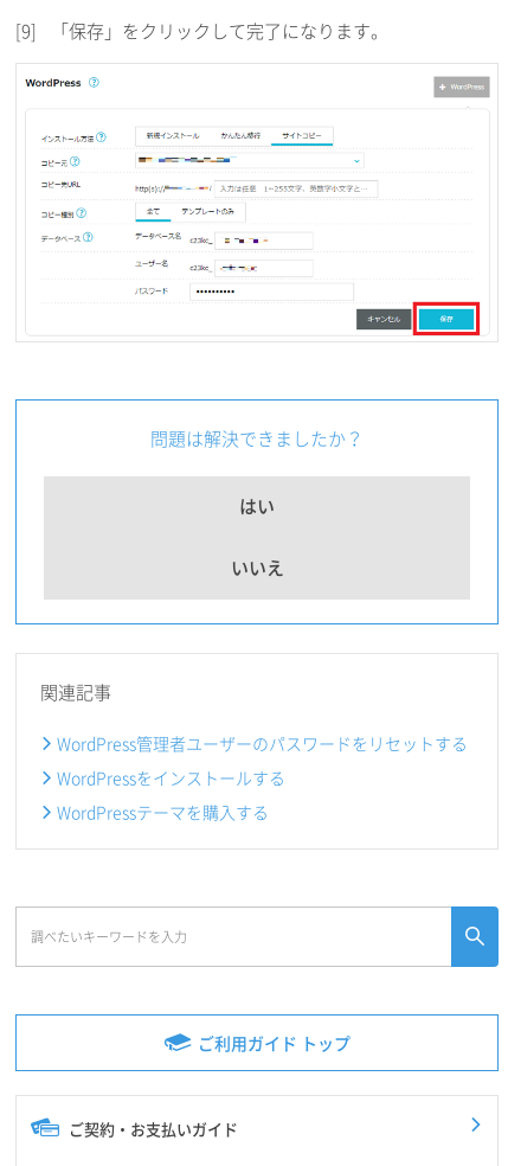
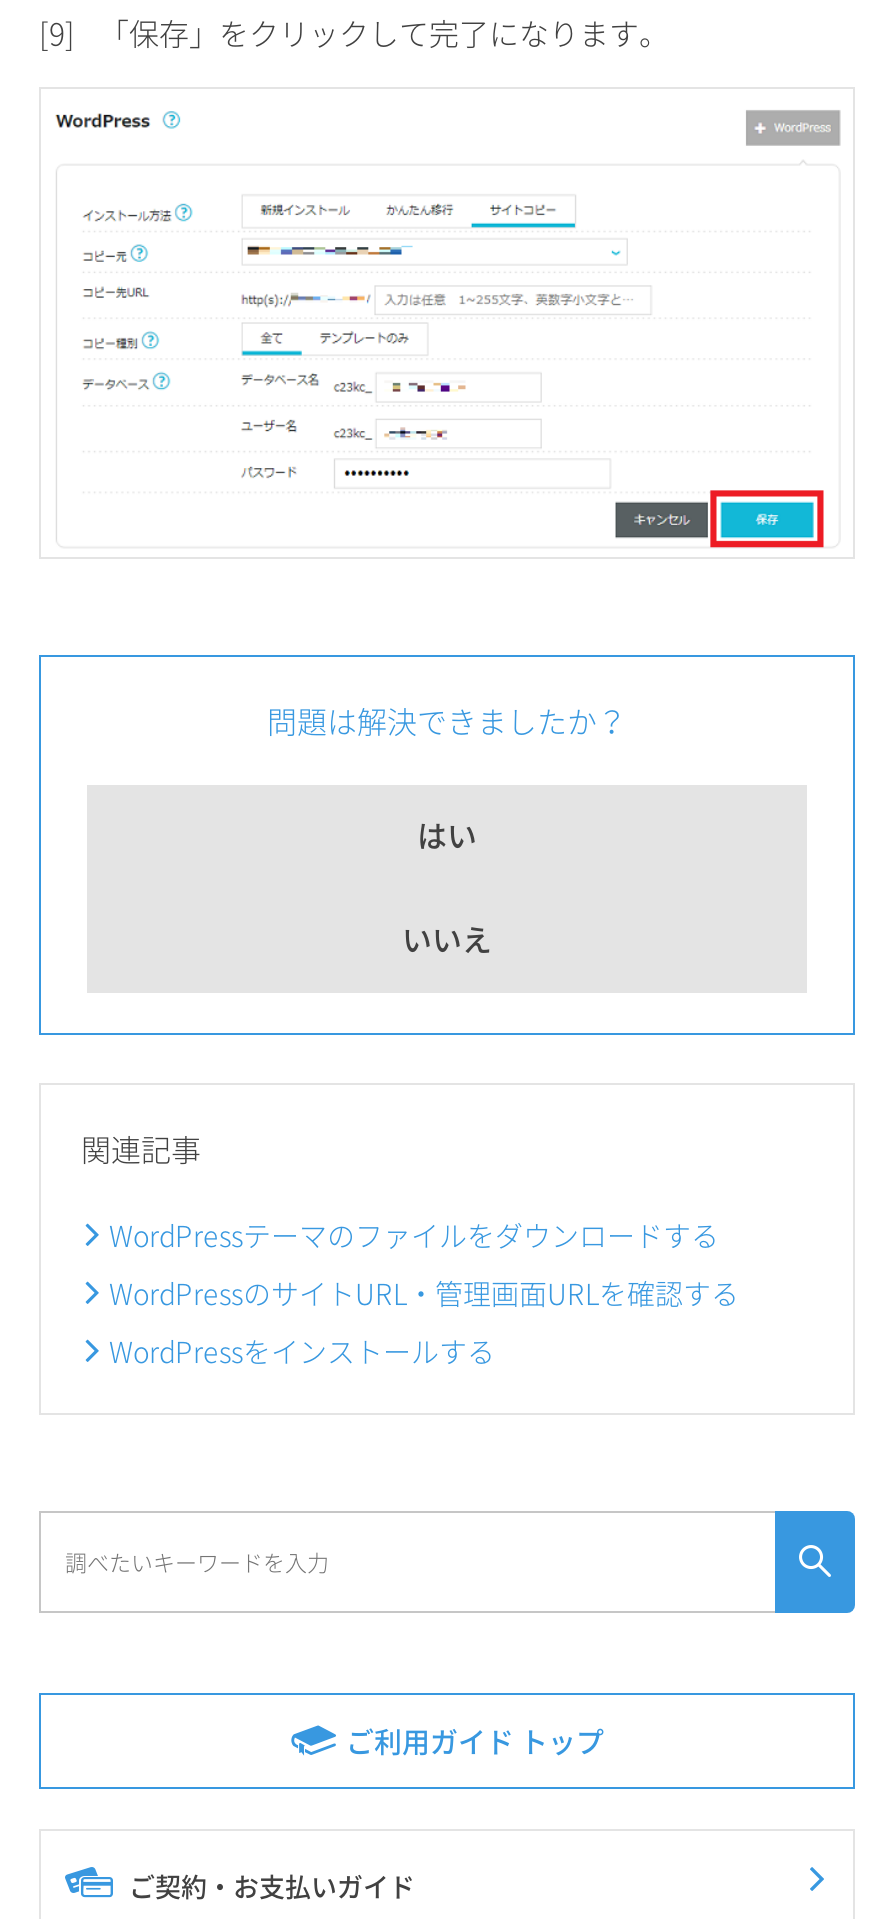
- WordPress管理者ユーザーのパスワードをリセットする
+ WordPressテーマのファイルをダウンロードする
+ WordPressのサイトURL・管理画面URLを確認する

moved down: WordPressをインストールする

- WordPressテーマを購入する
